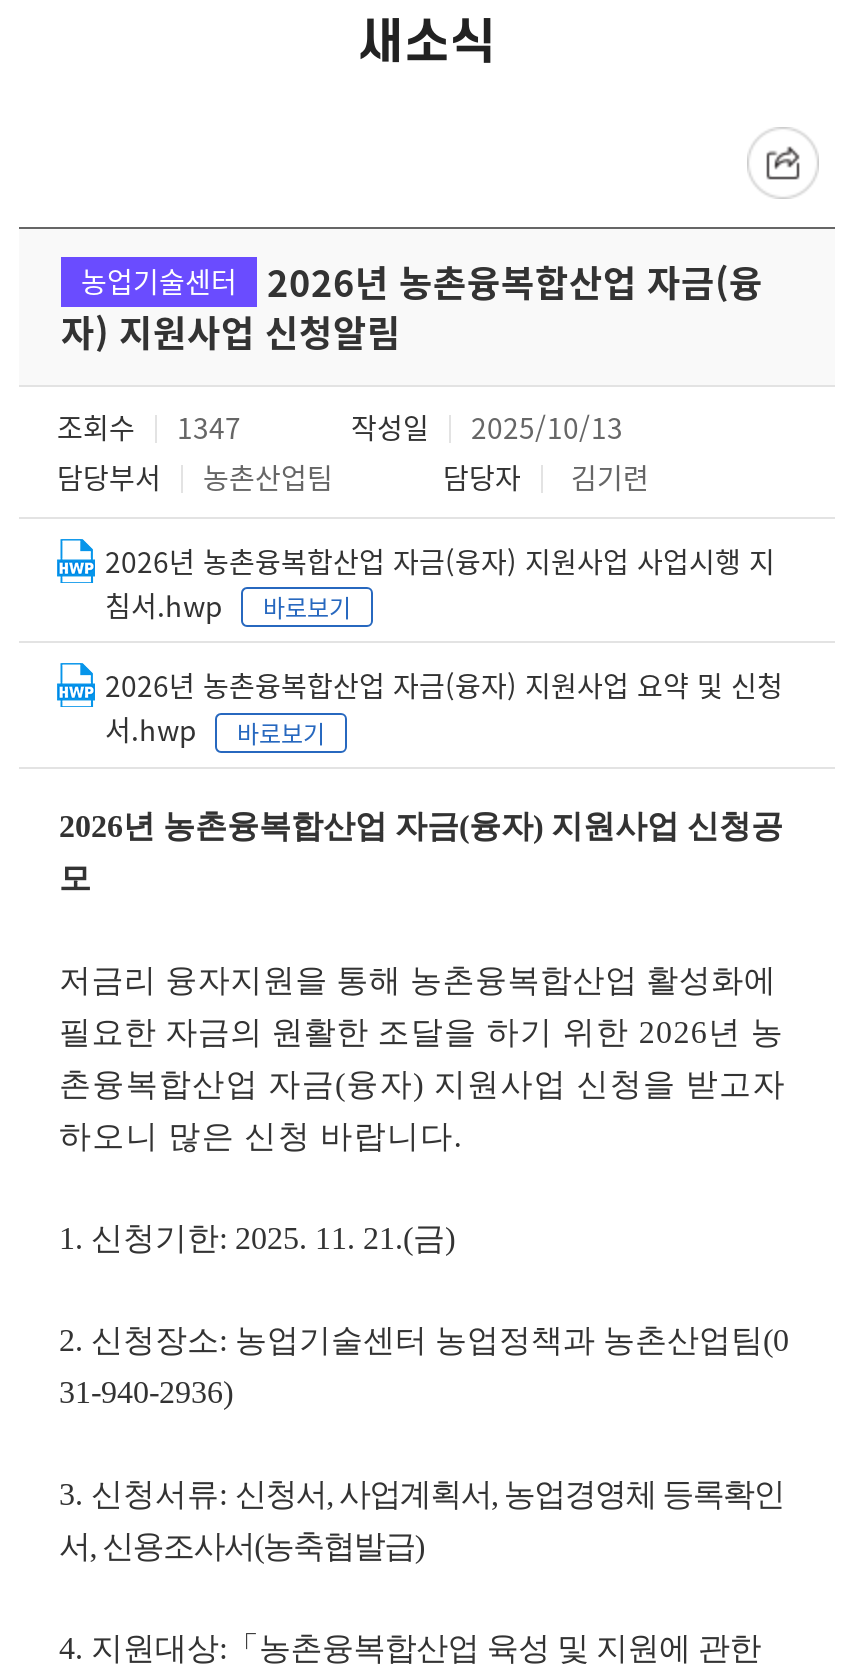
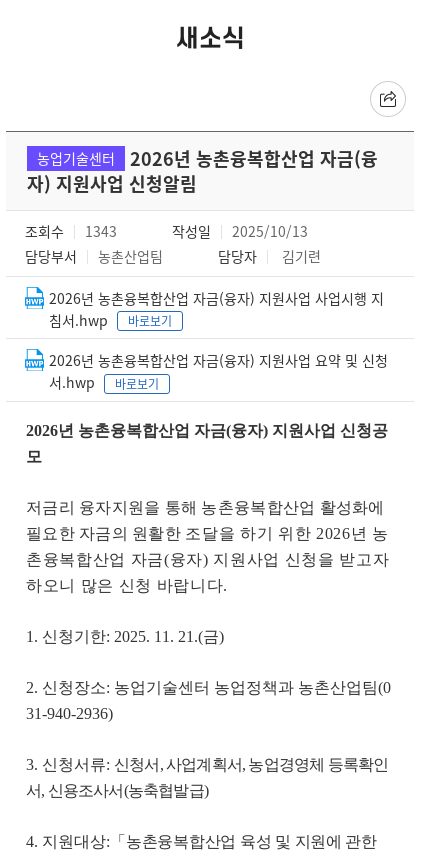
- 조회수 1347
+ 조회수 1343
